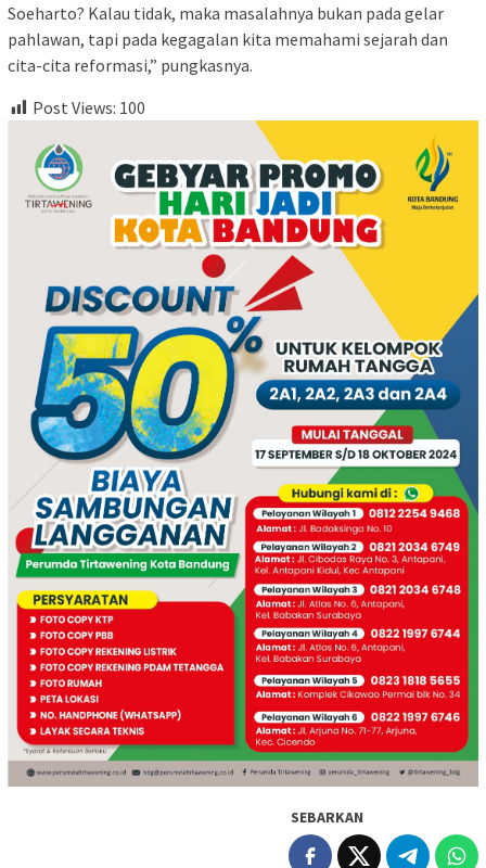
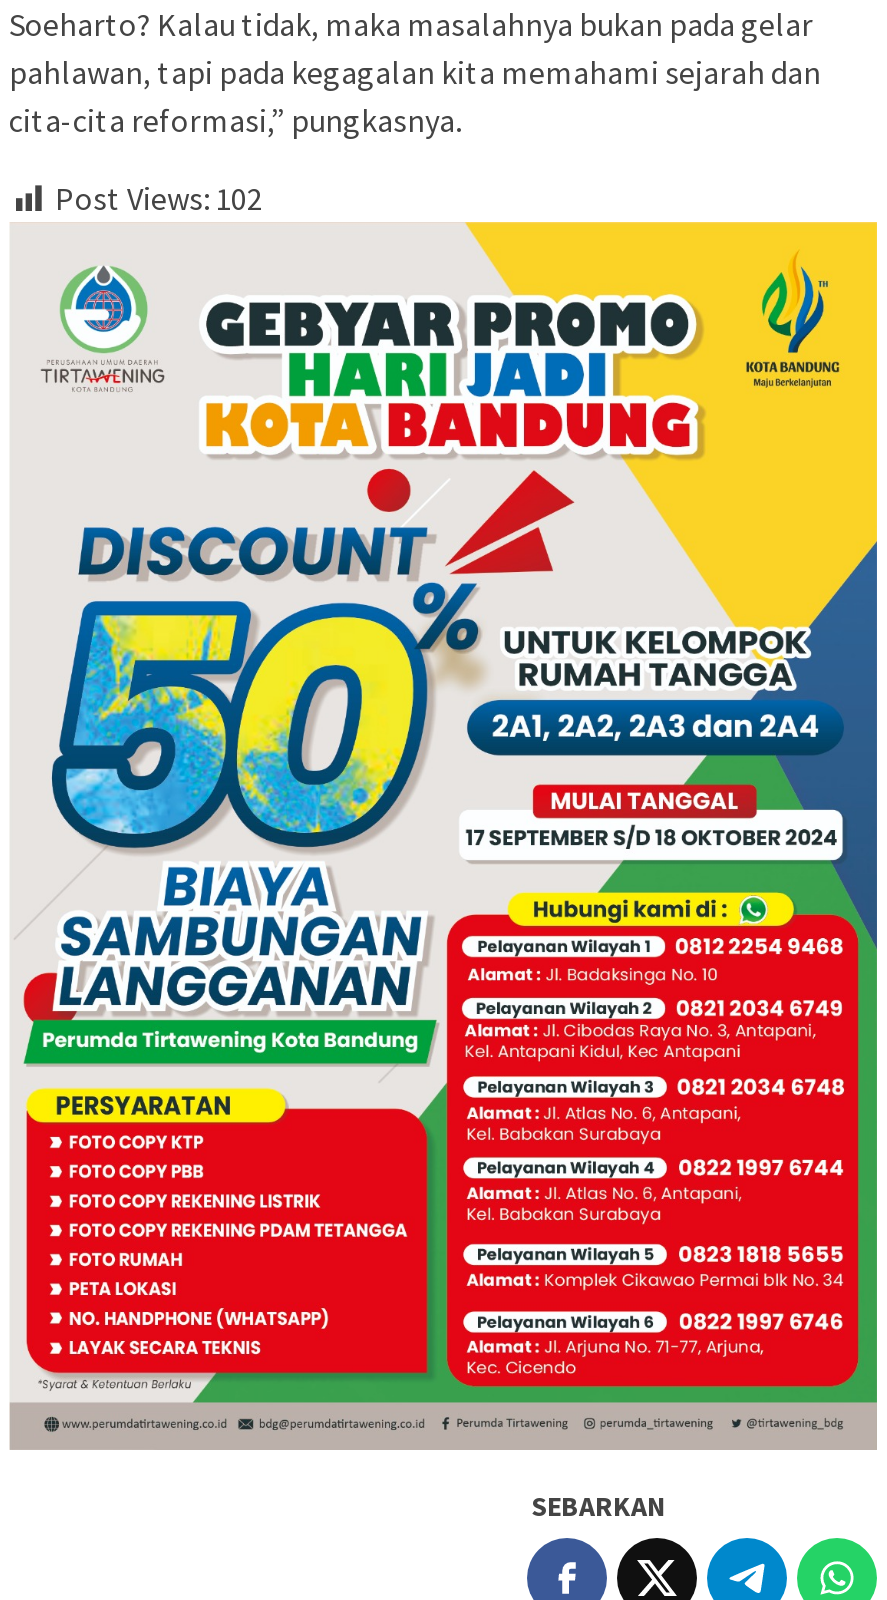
- Post Views: 100
+ Post Views: 102
